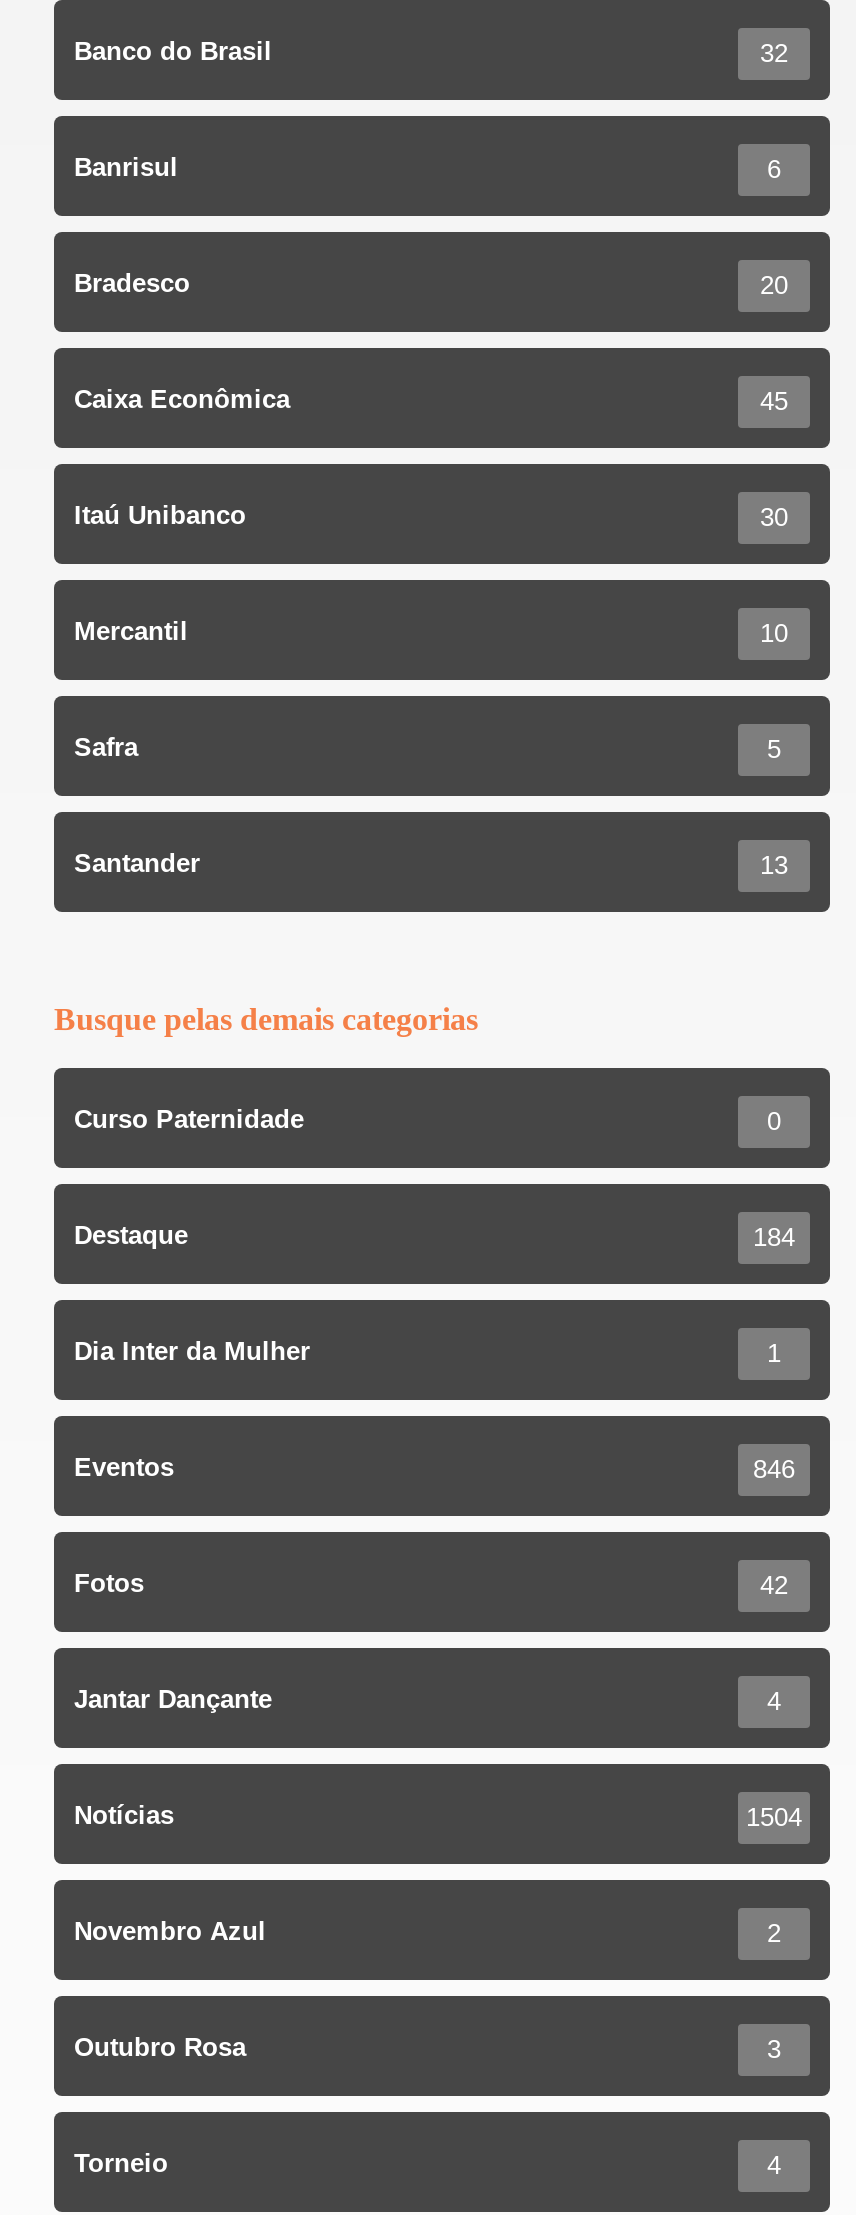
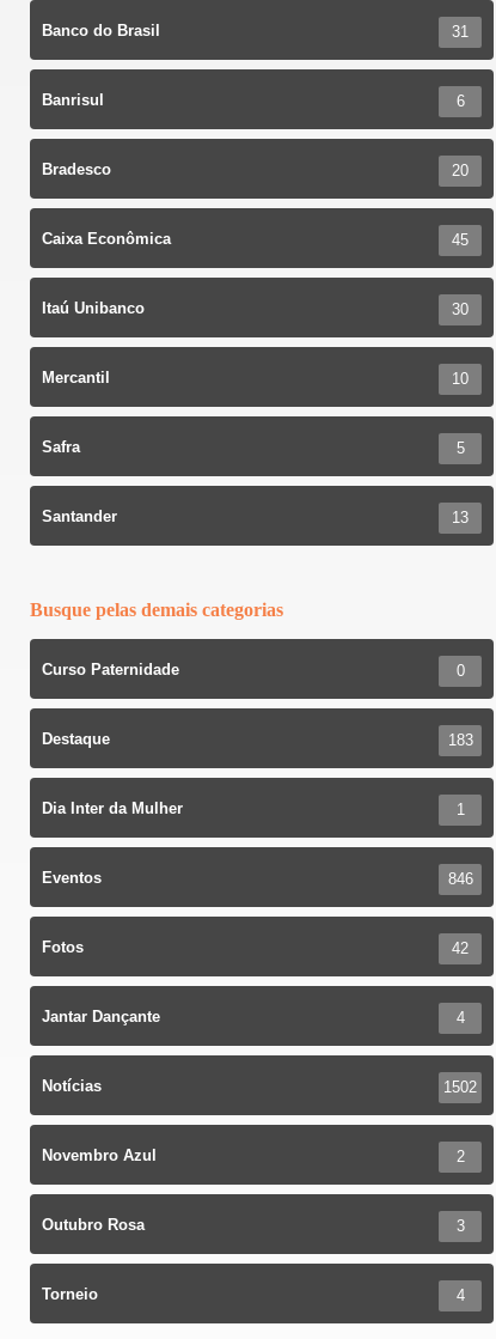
- 32
+ 31

- 184
+ 183

- 1504
+ 1502
